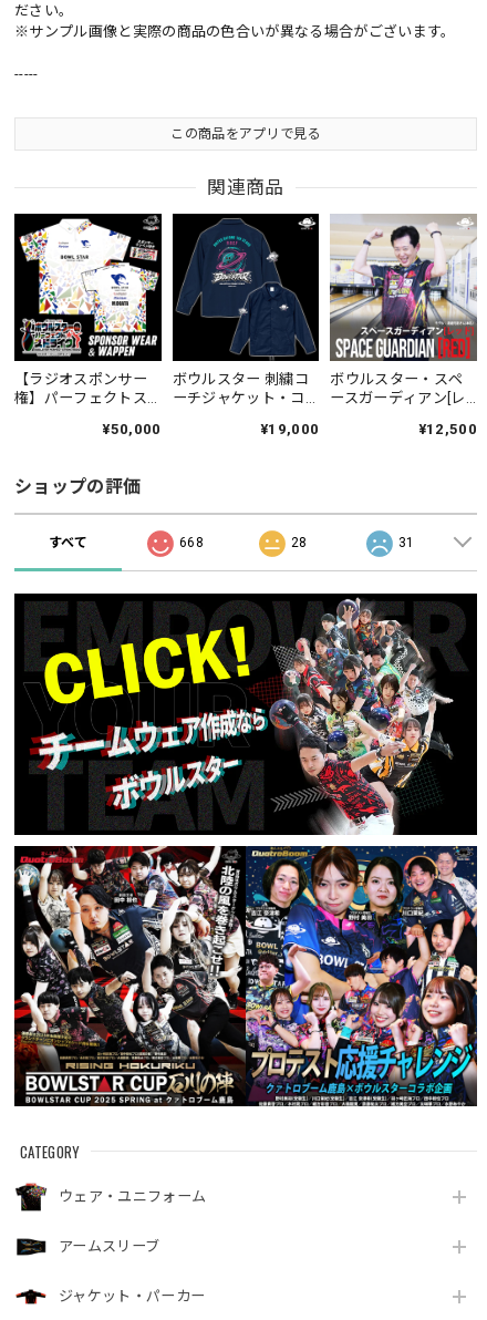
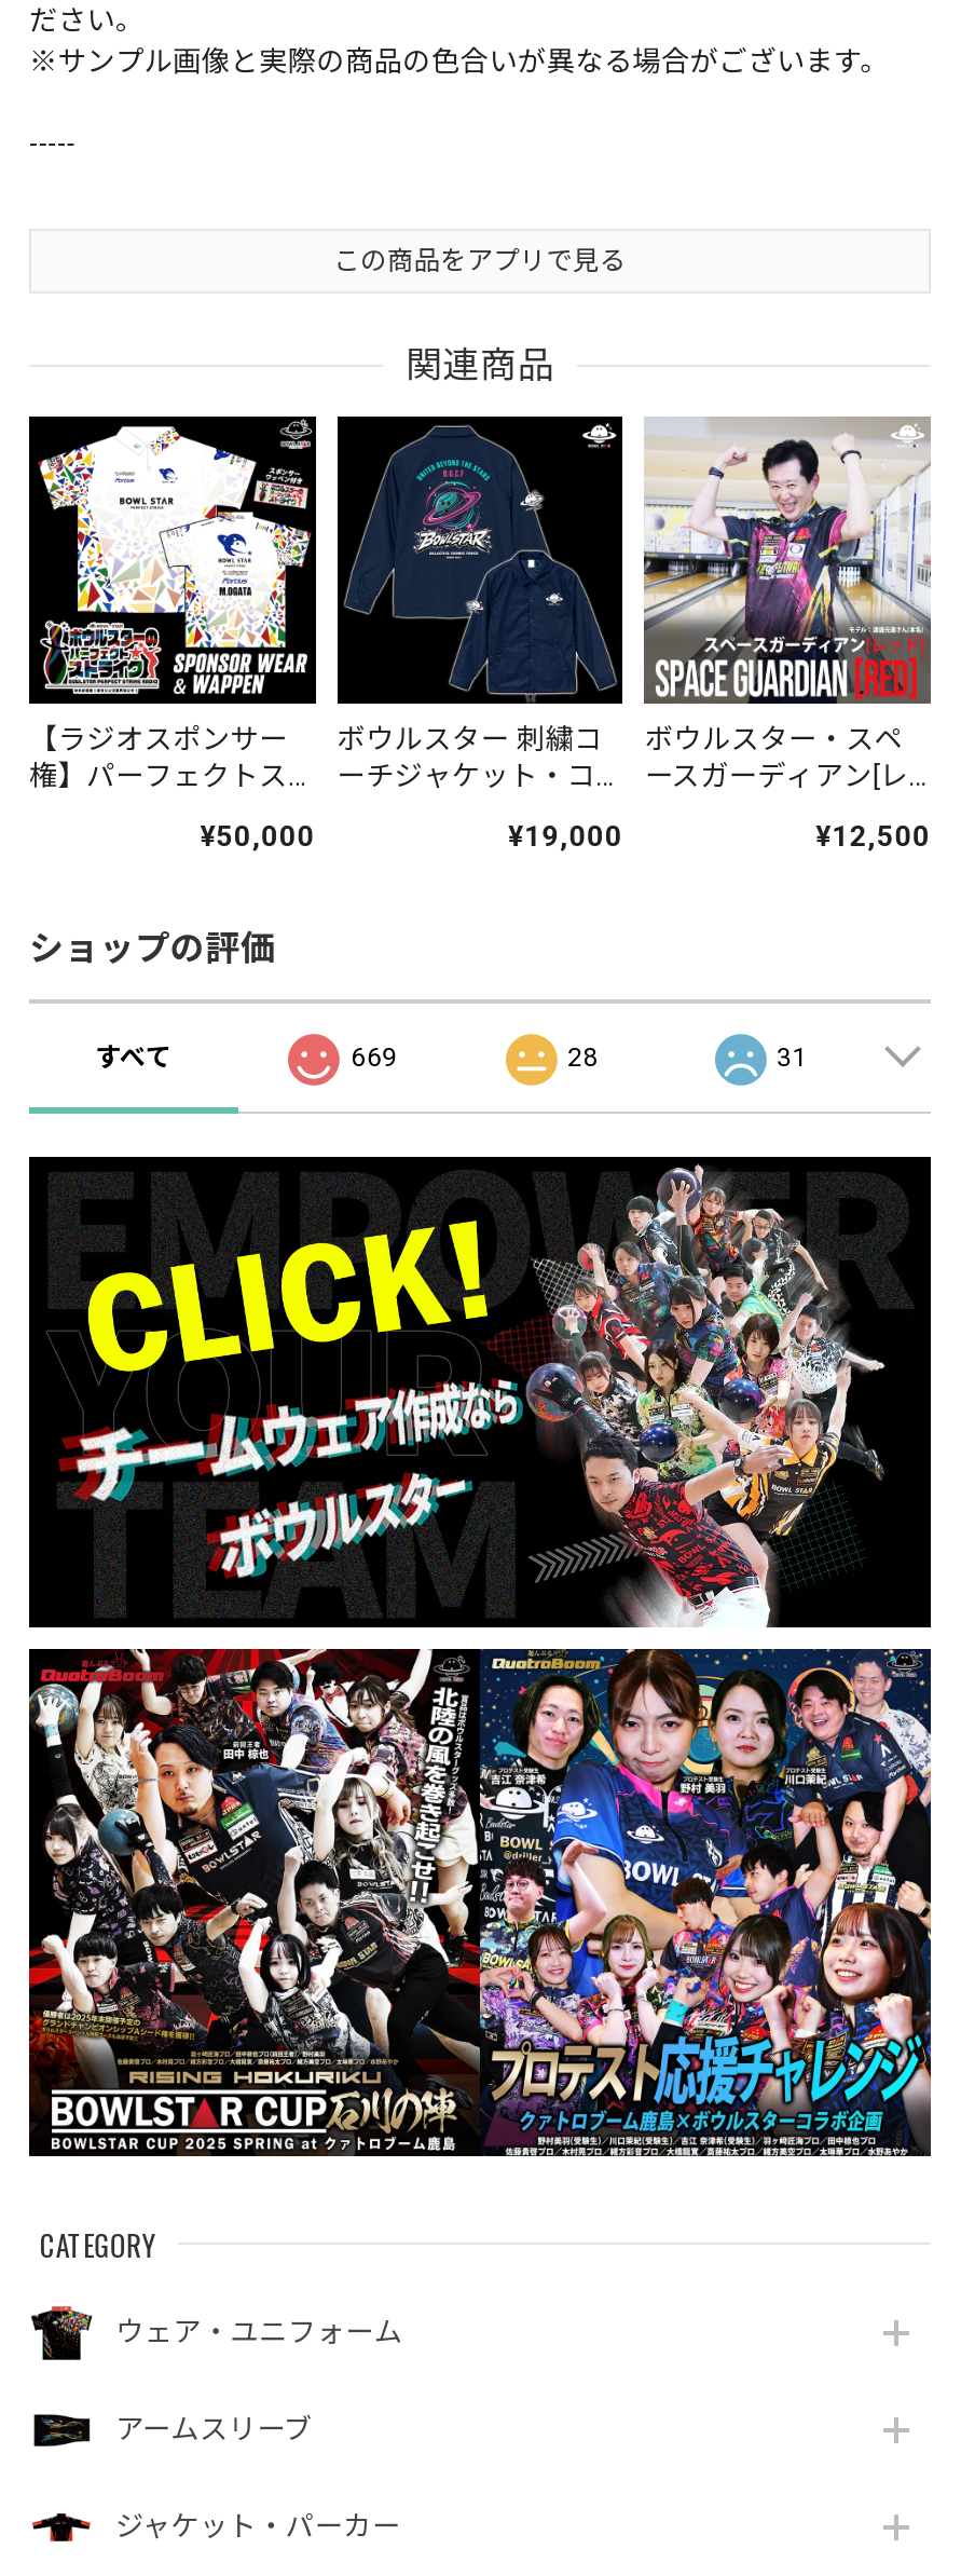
- 668
+ 669
